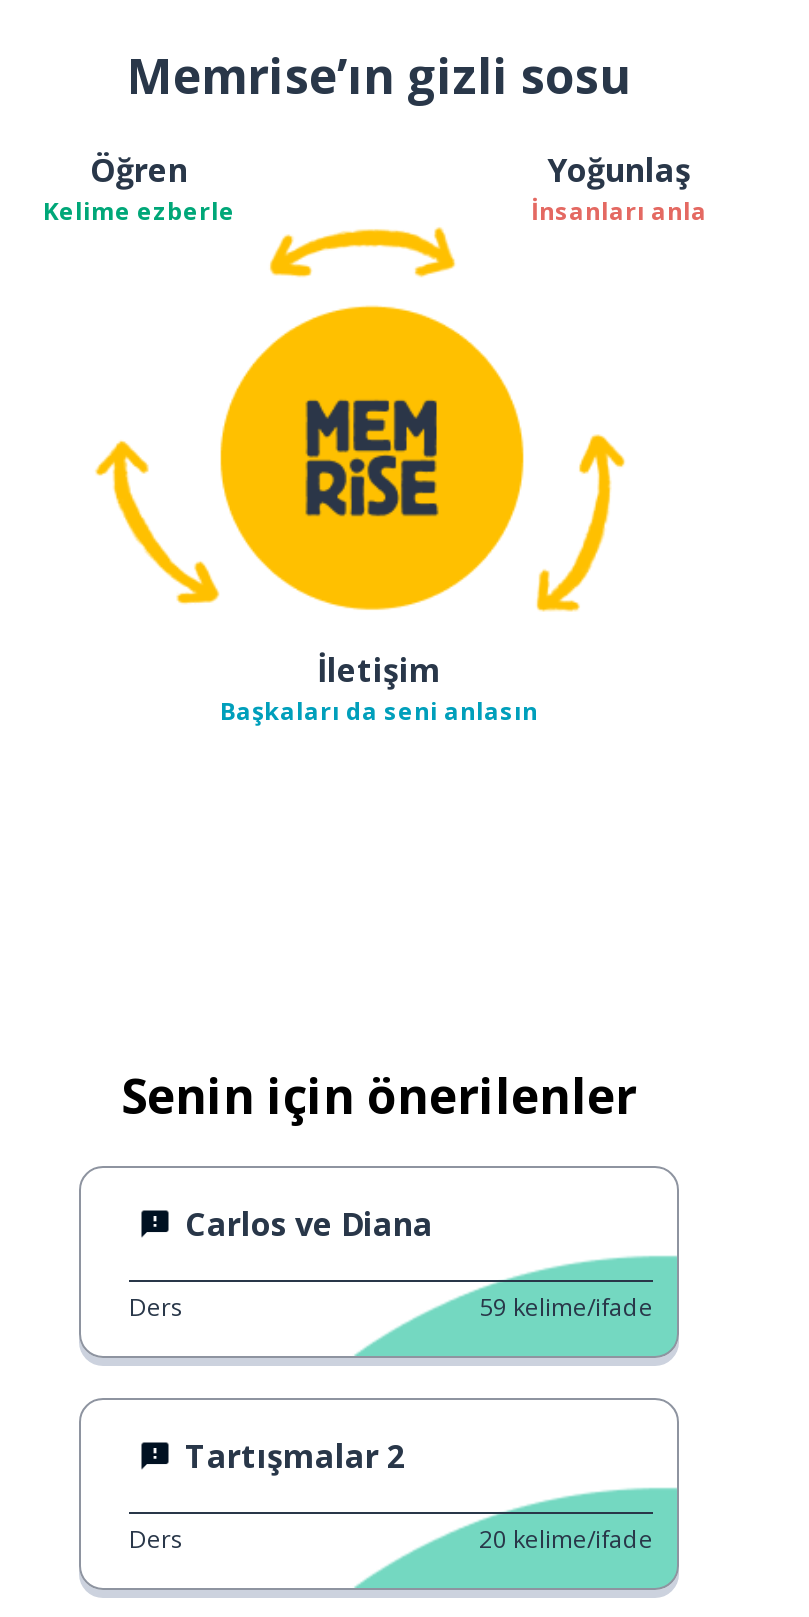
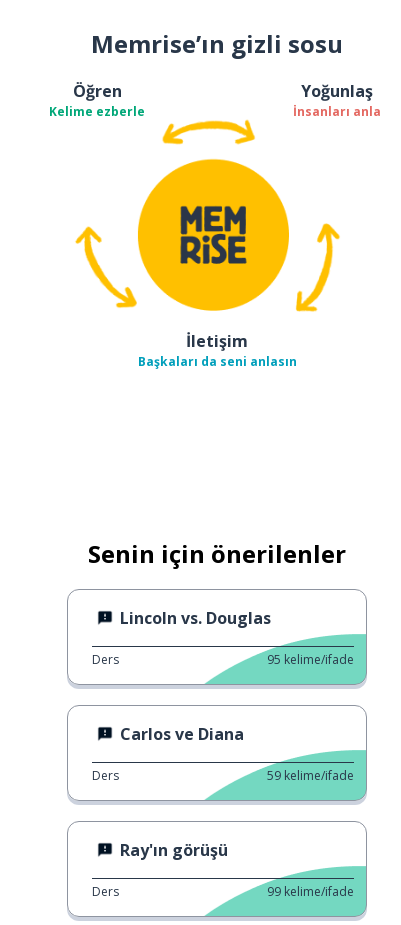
+ Lincoln vs. Douglas
+ Ders
+ 95 kelime/ifade

- Tartışmalar 2
+ Ray'ın görüşü

- 20 kelime/ifade
+ 99 kelime/ifade
